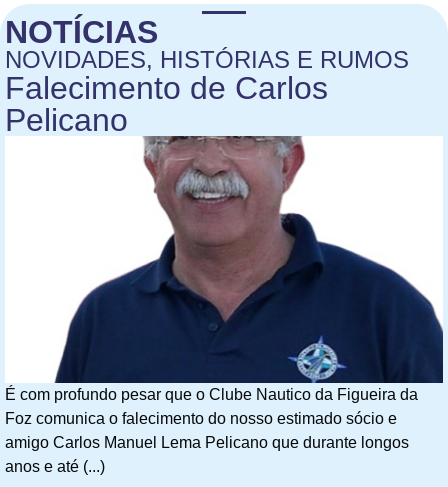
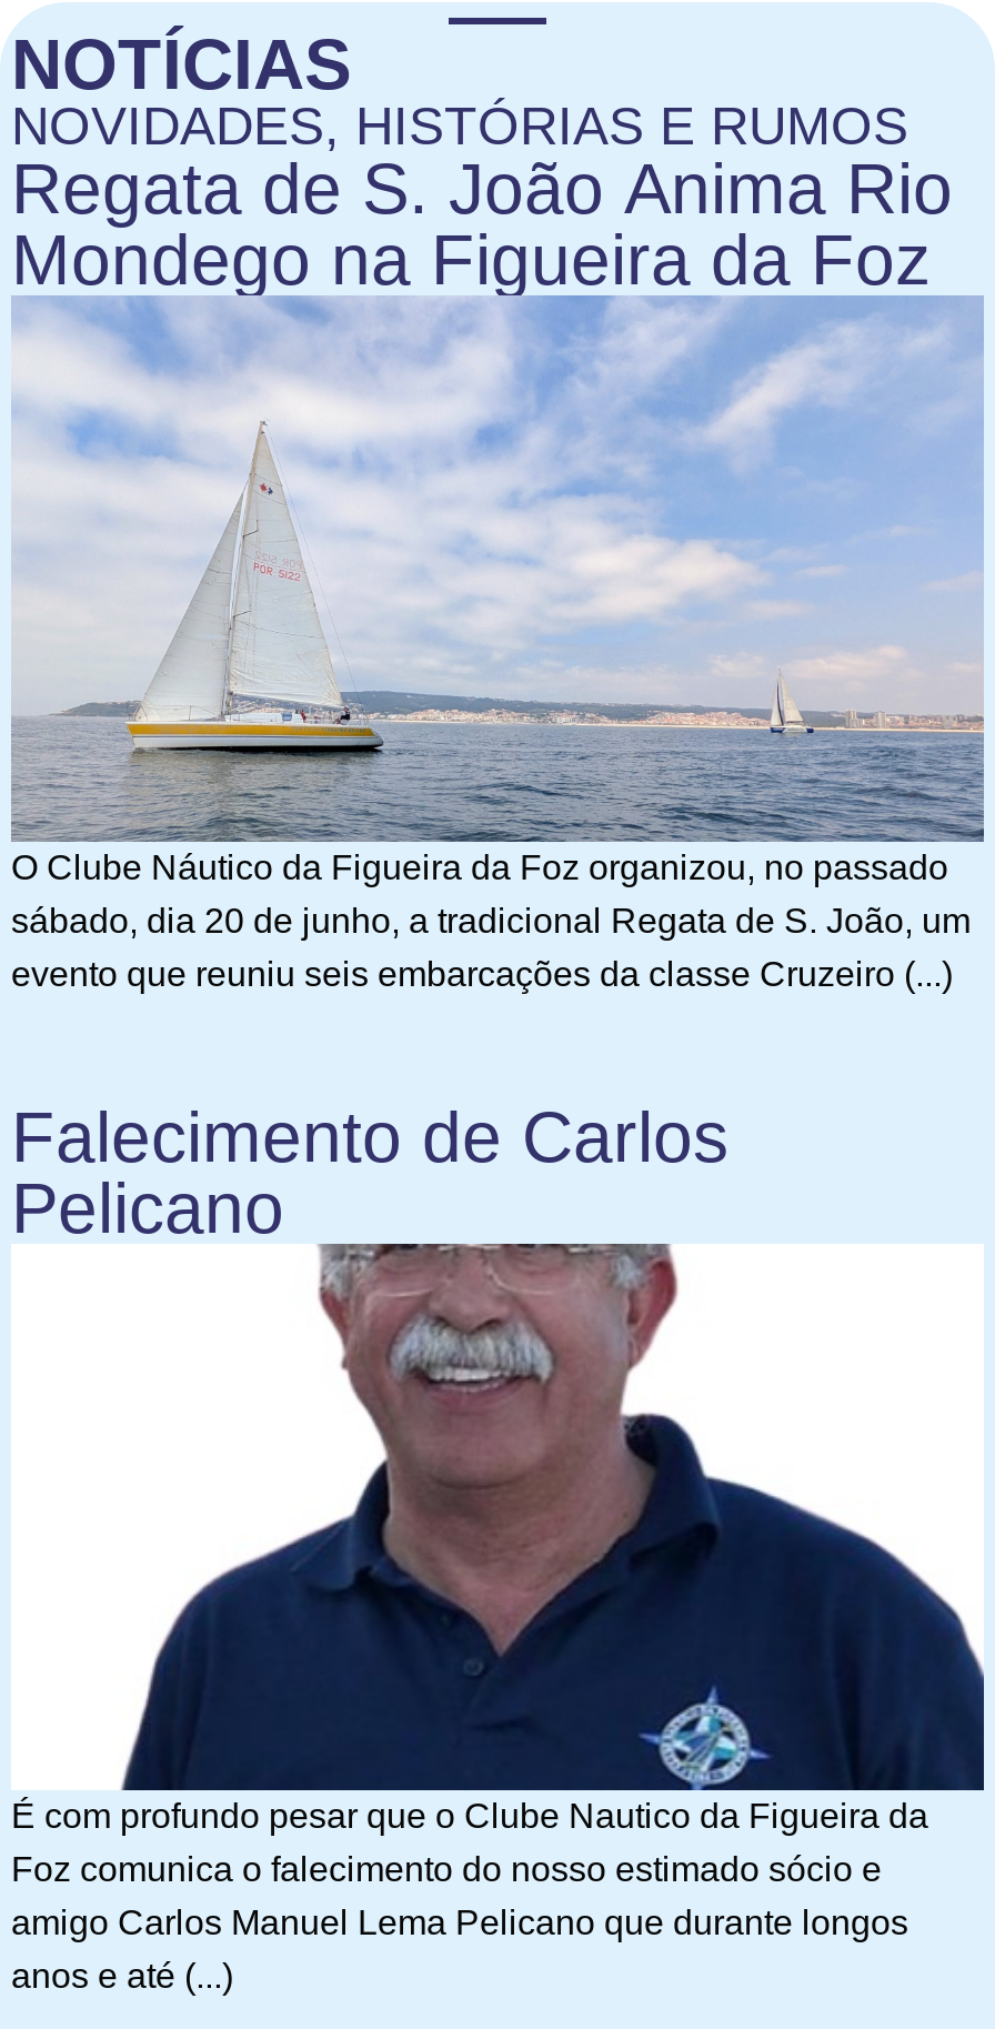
+ [image]
+ Regata de S. João Anima Rio
+ Mondego na Figueira da Foz

+ O Clube Náutico da Figueira da Foz organizou, no passado
+ sábado, dia 20 de junho, a tradicional Regata de S. João, um
+ evento que reuniu seis embarcações da classe Cruzeiro (...)
